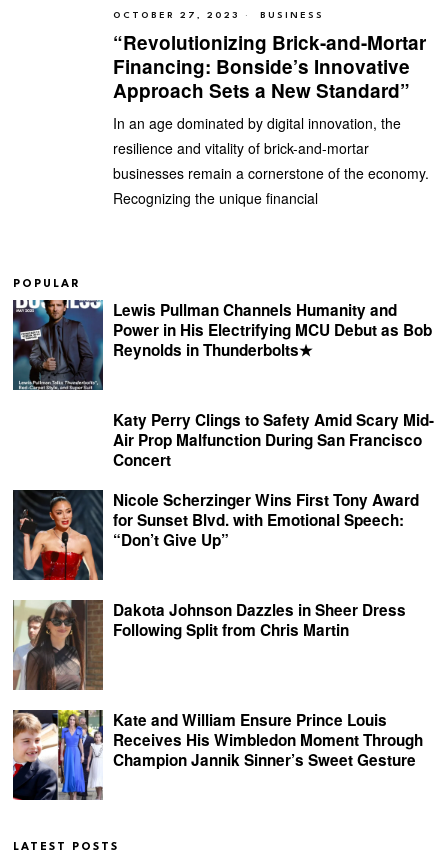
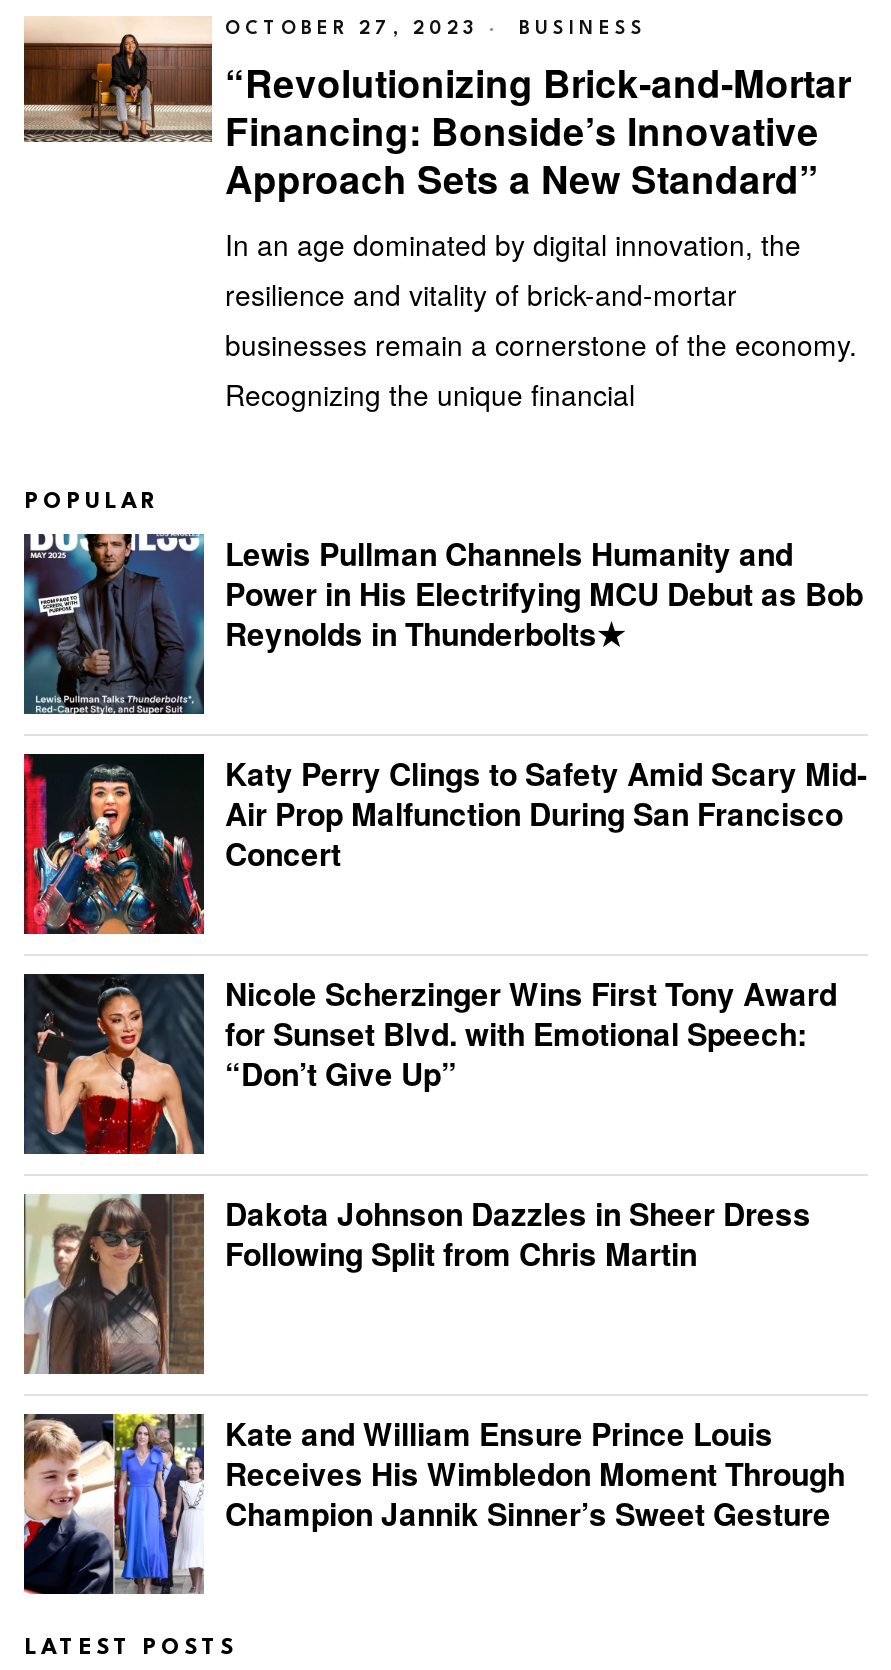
+ [image]

+ [image]
